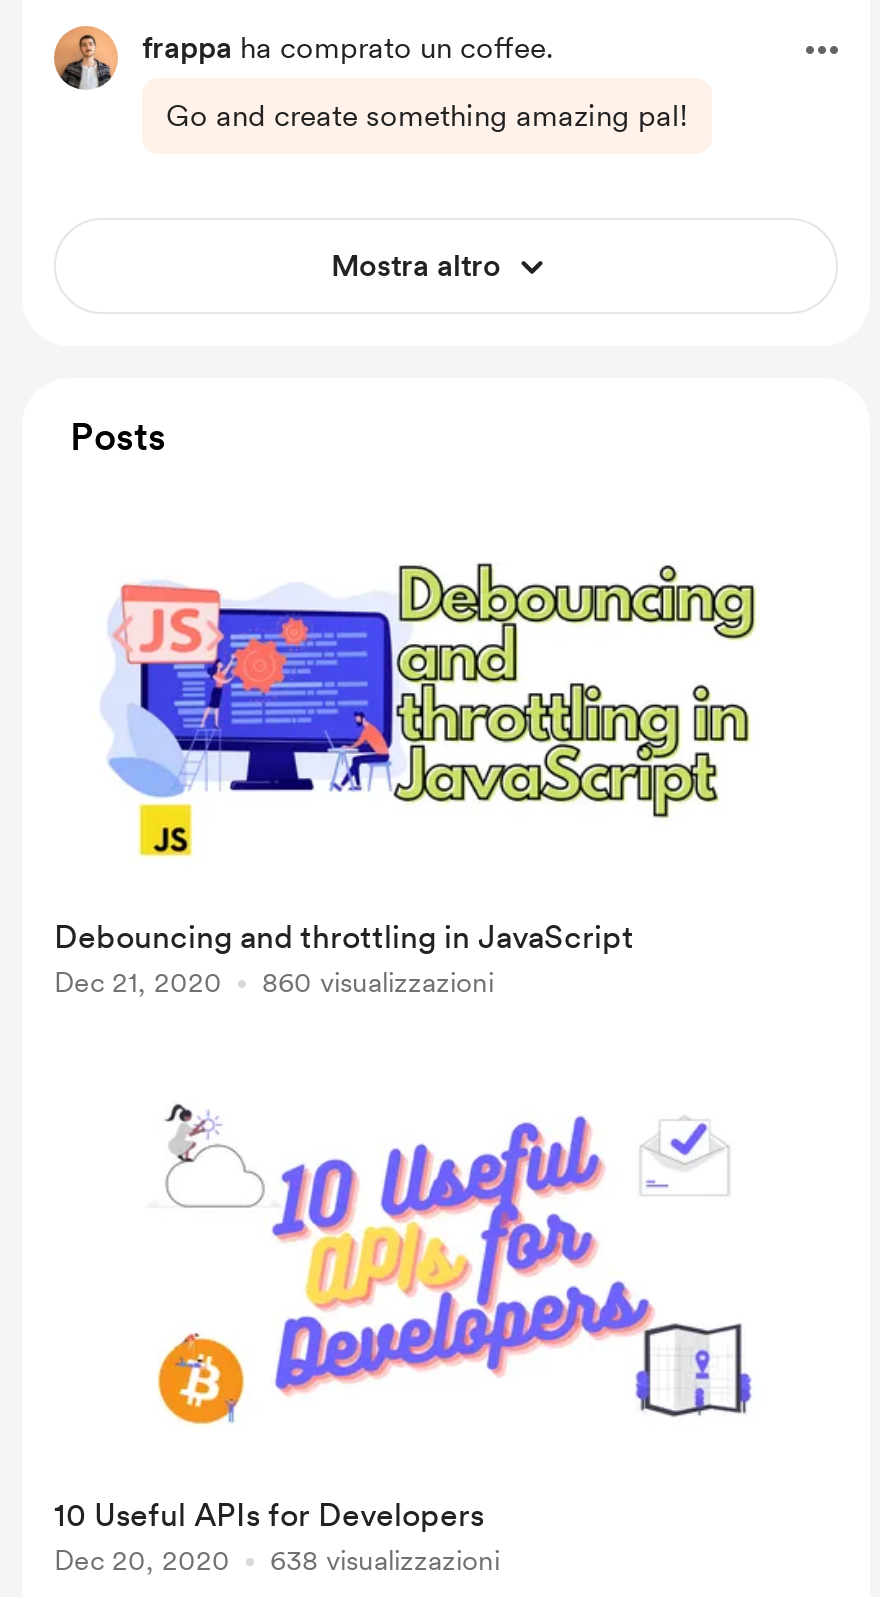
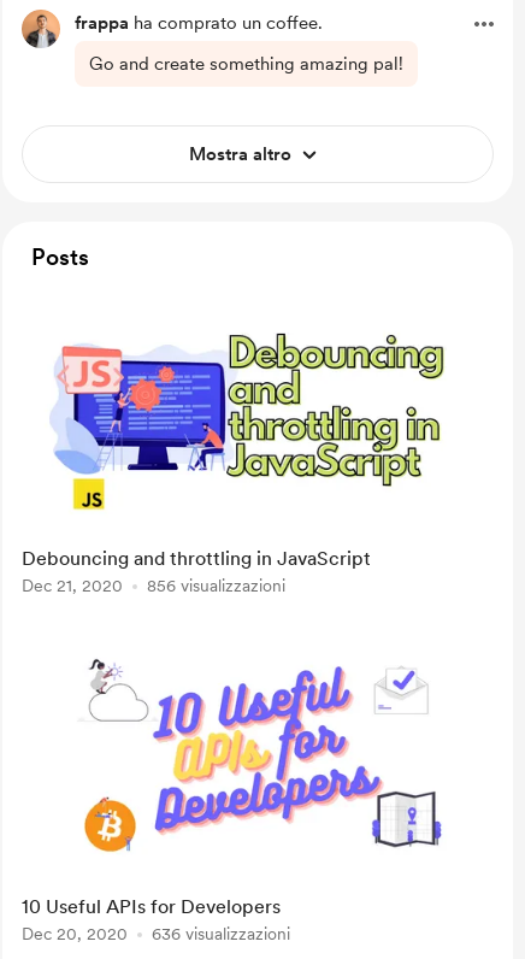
- 860 visualizzazioni
+ 856 visualizzazioni

- 638 visualizzazioni
+ 636 visualizzazioni
